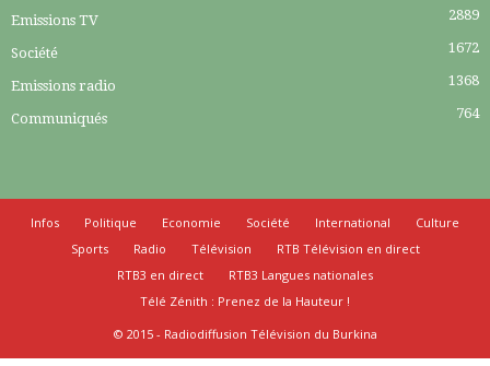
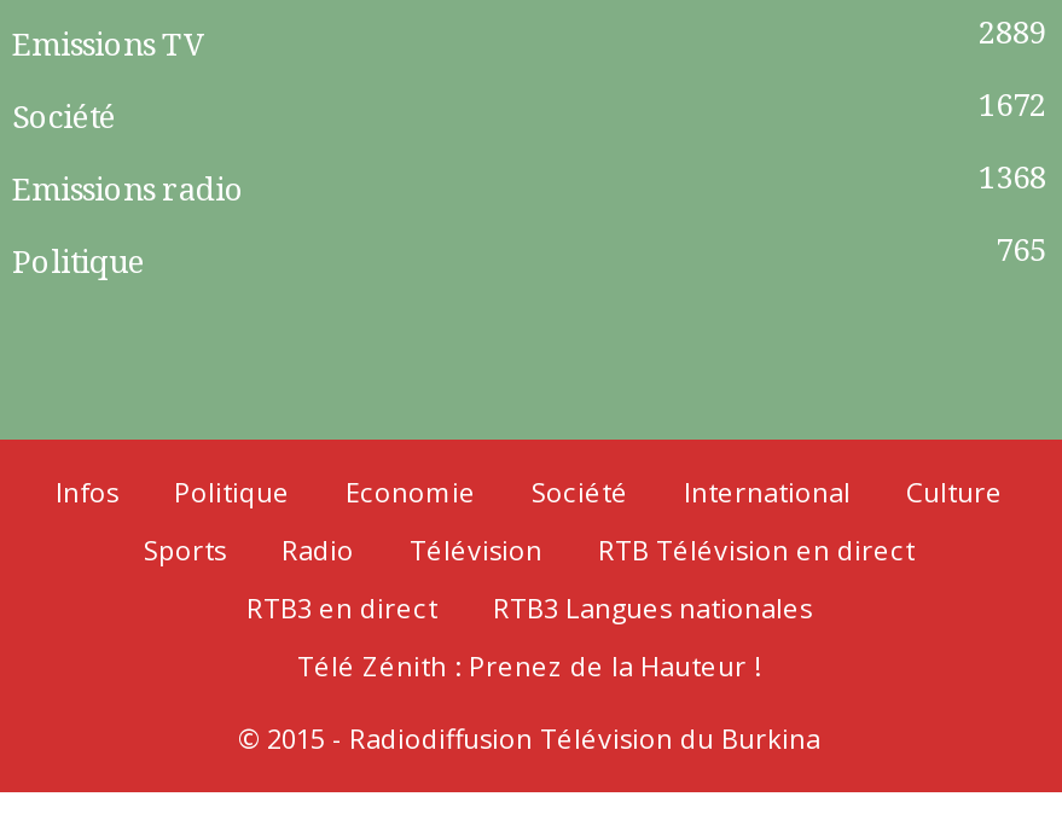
- Communiqués
- 764
+ Politique
+ 765
